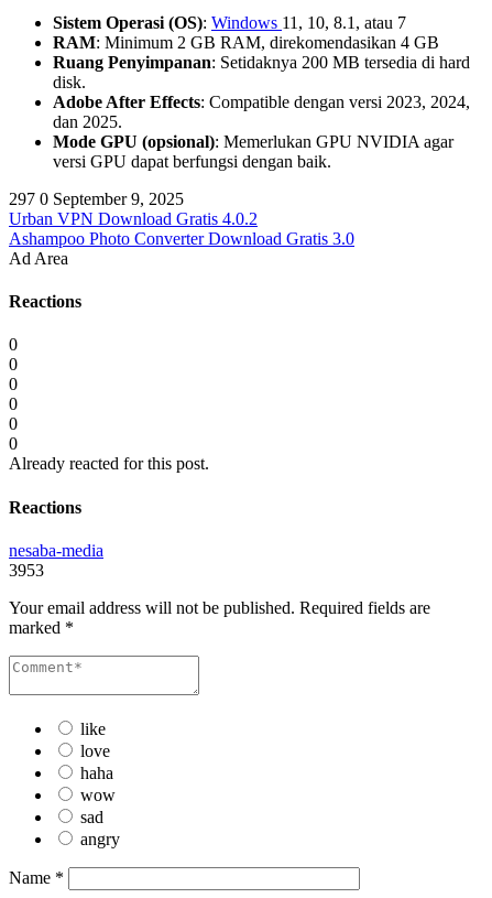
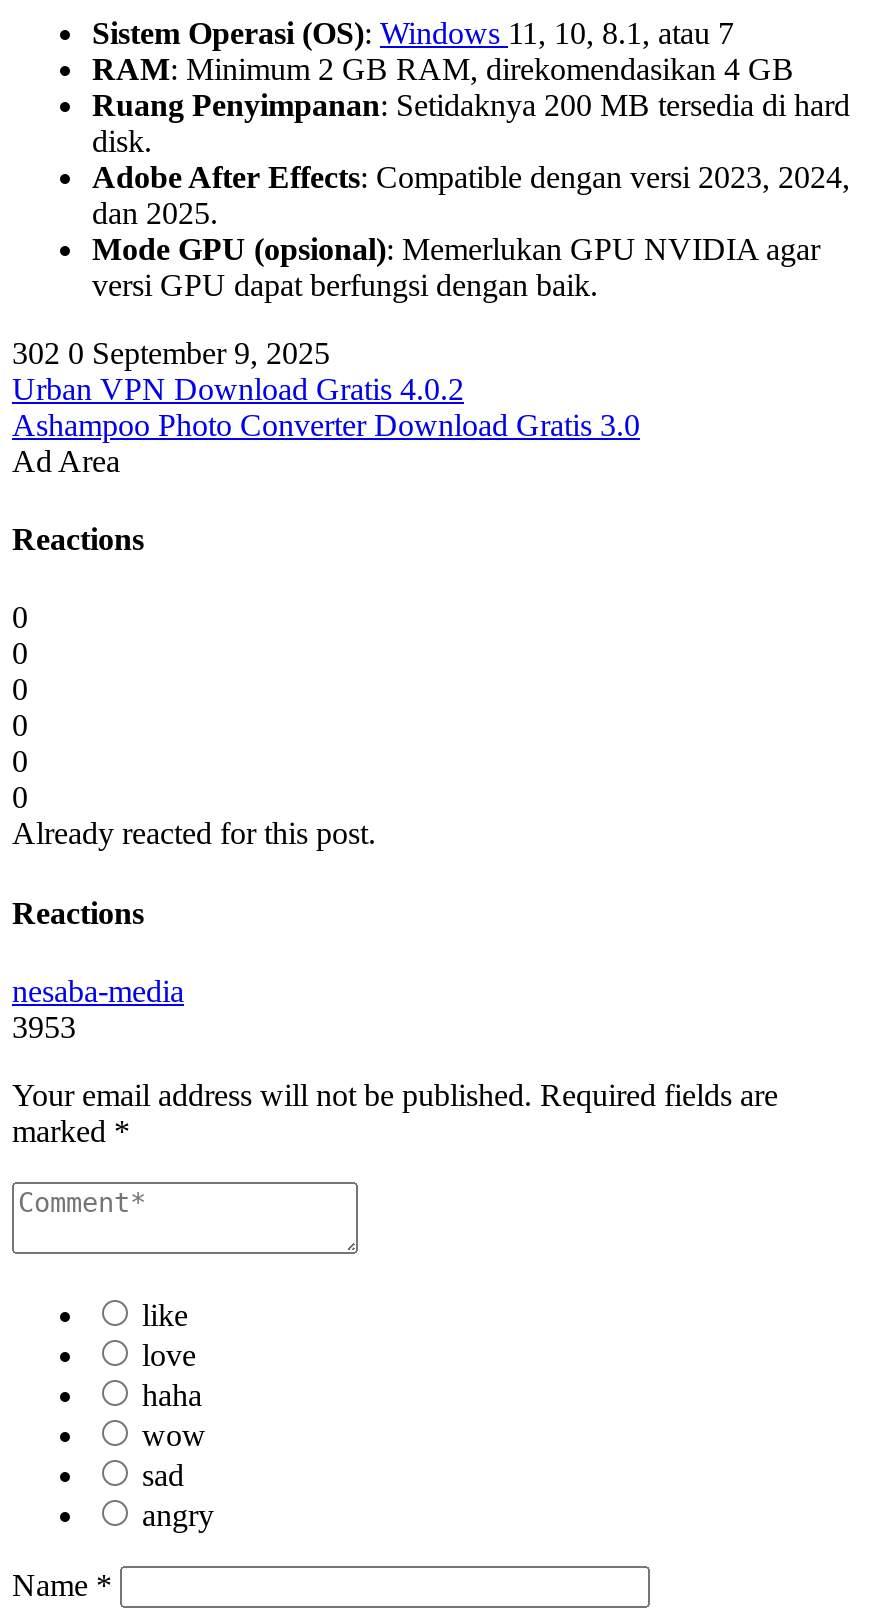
- 297 0 September 9, 2025
+ 302 0 September 9, 2025
